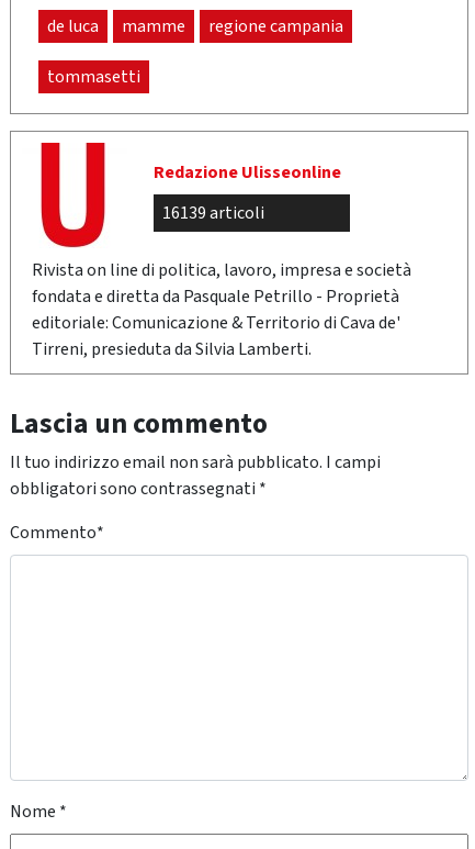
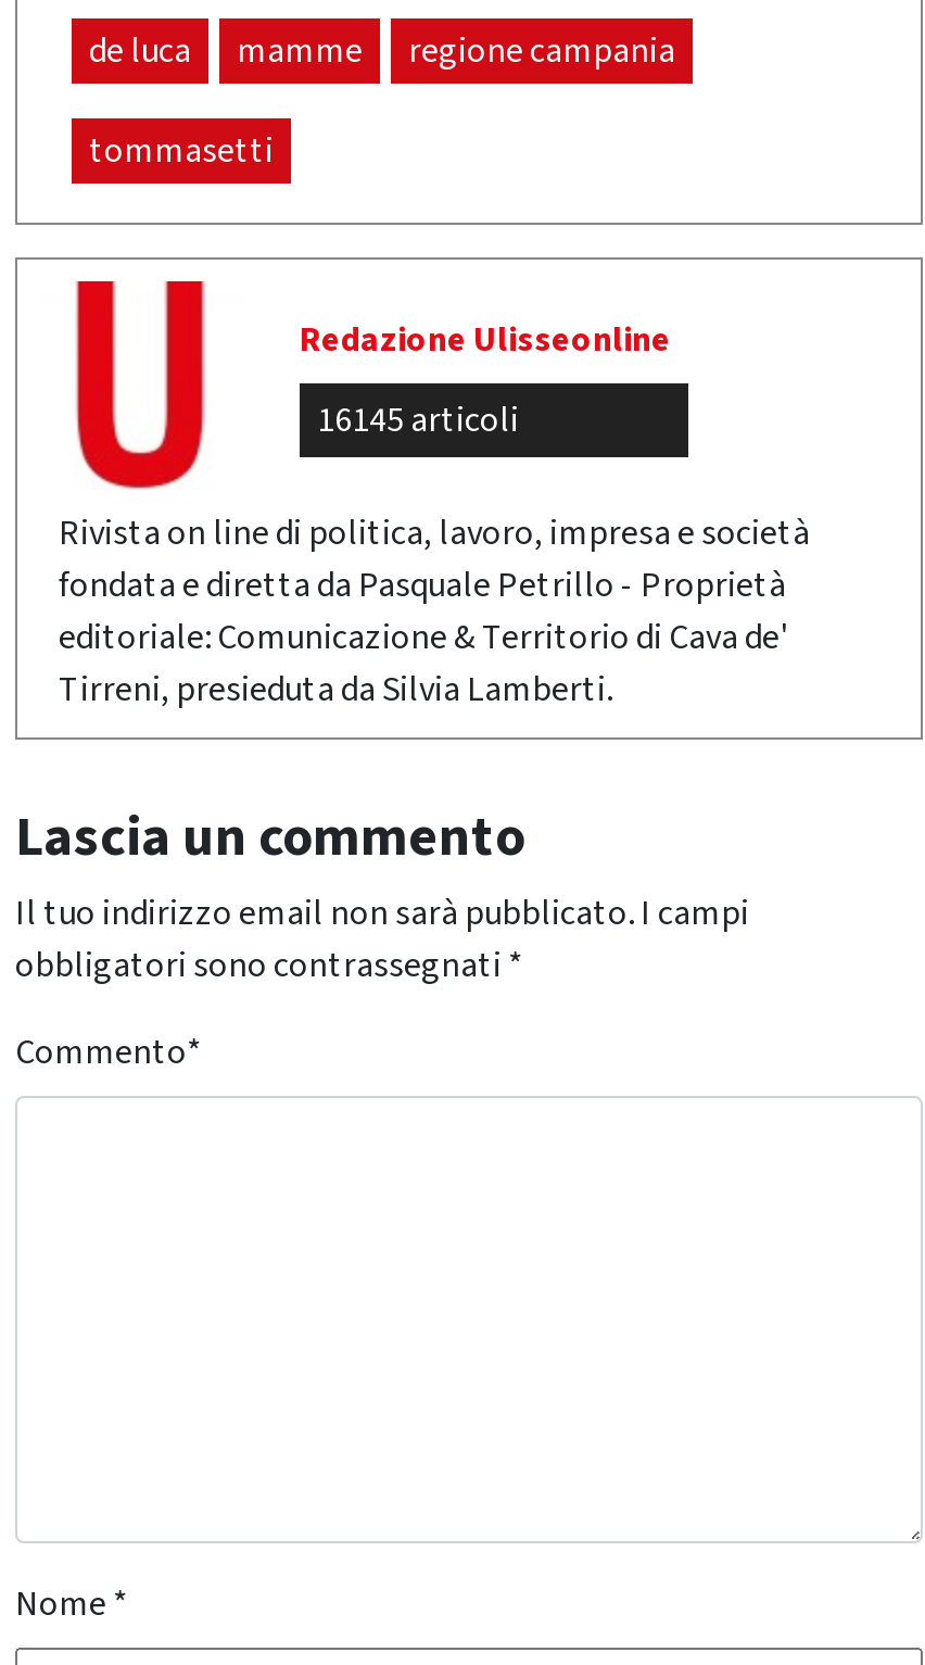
- 16139 articoli
+ 16145 articoli
